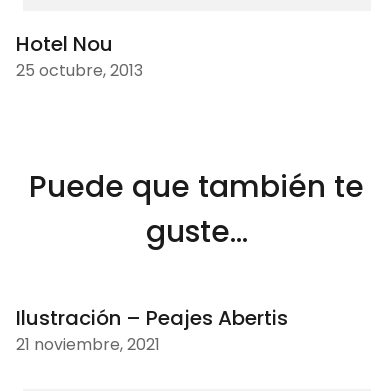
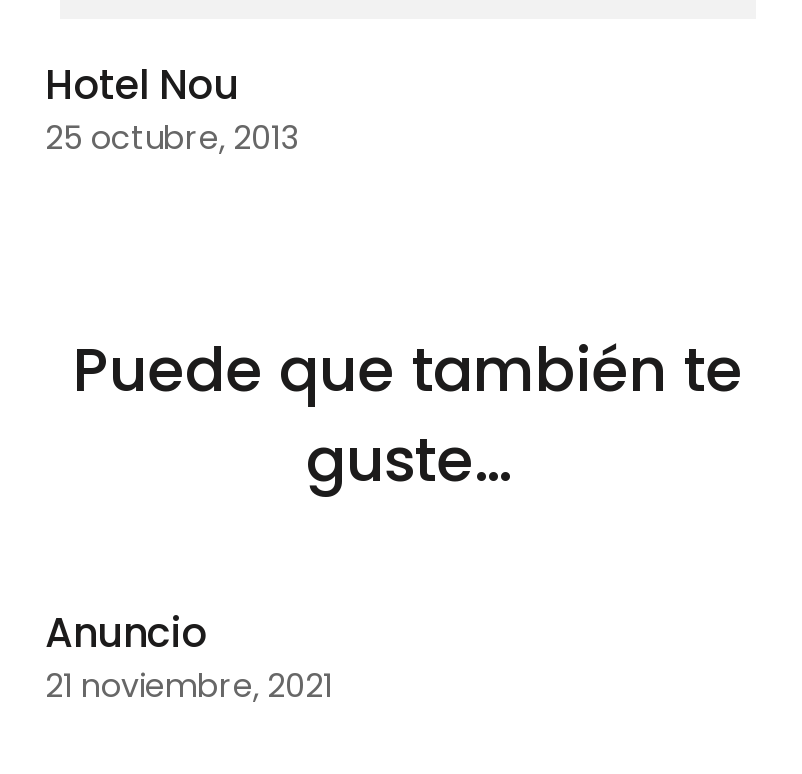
- Ilustración – Peajes Abertis
+ Anuncio
